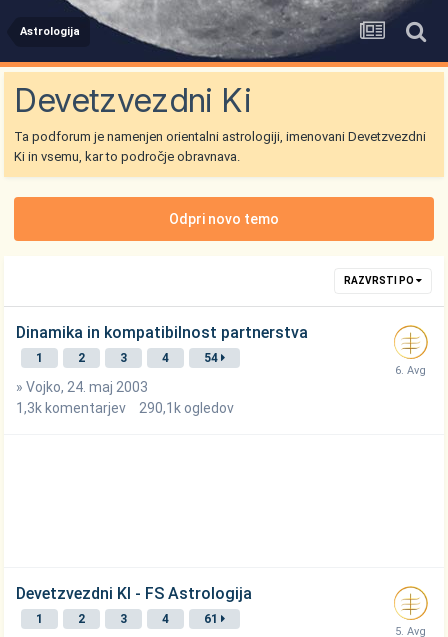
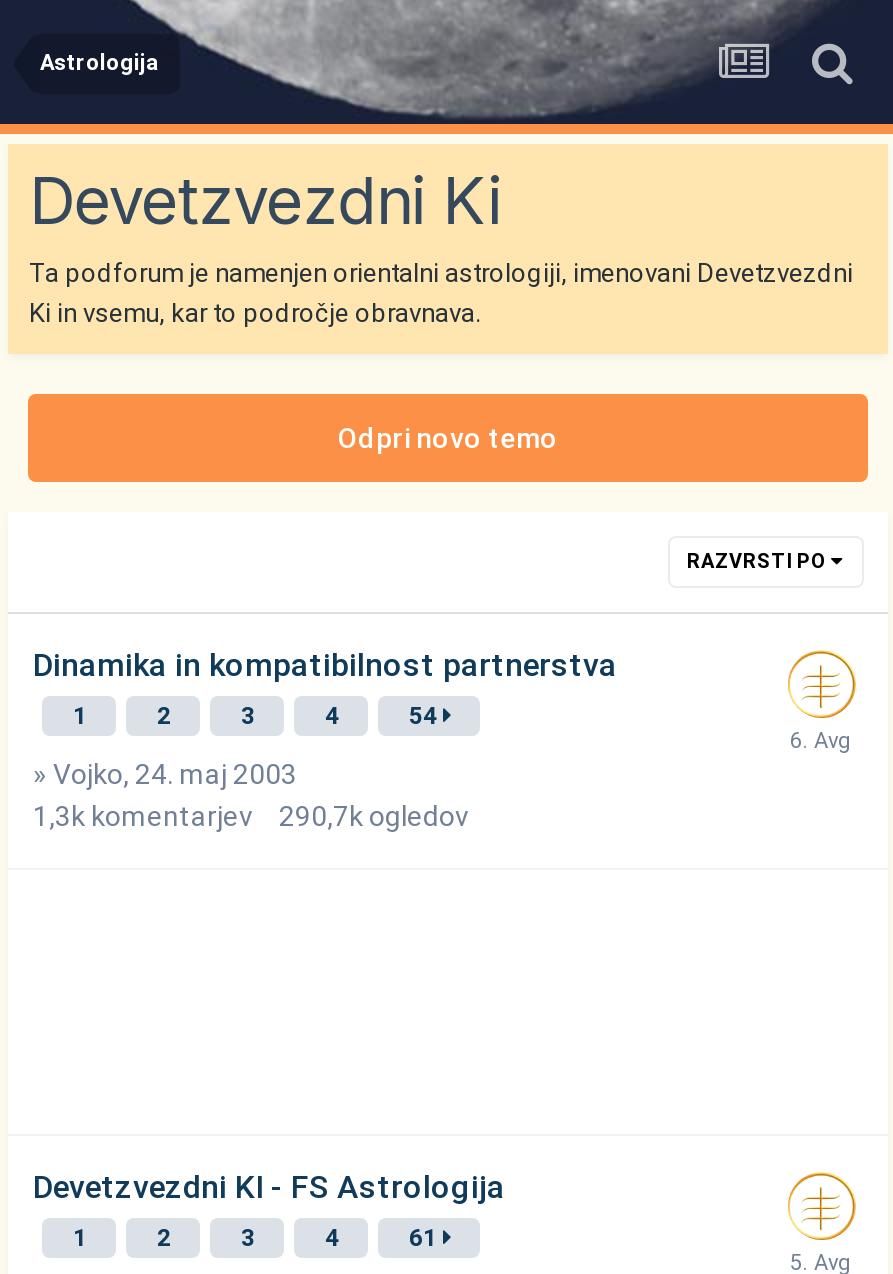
- 1,3k komentarjev 290,1k ogledov
+ 1,3k komentarjev 290,7k ogledov
